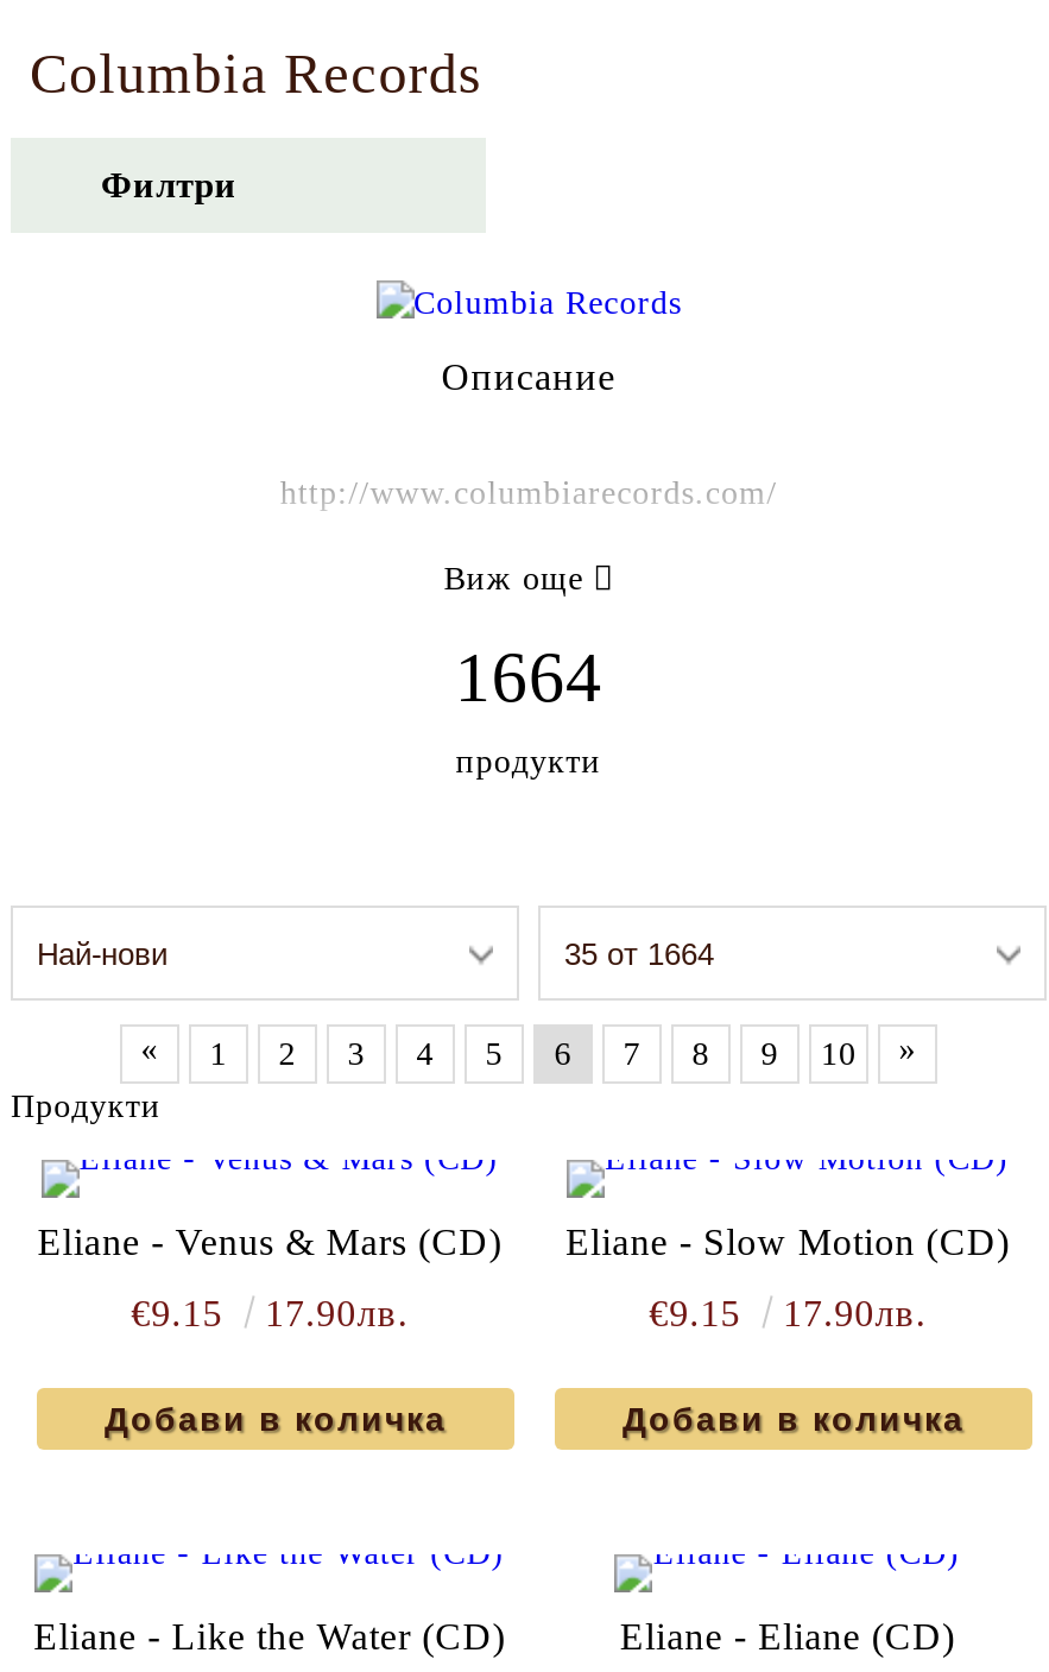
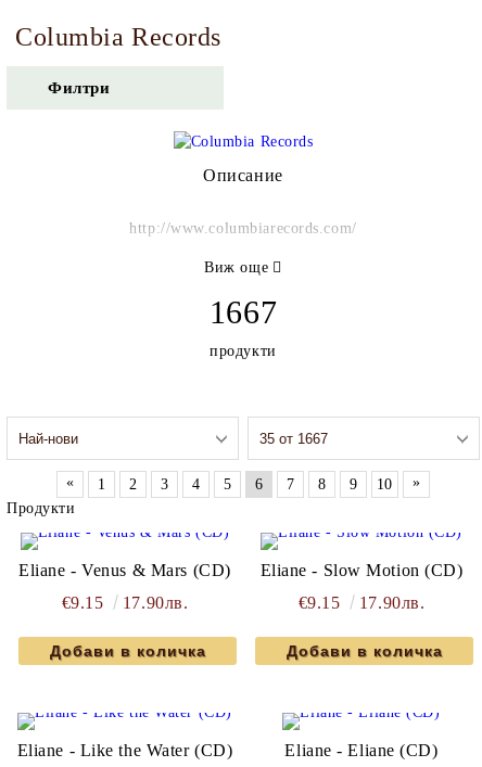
- 1664
+ 1667
